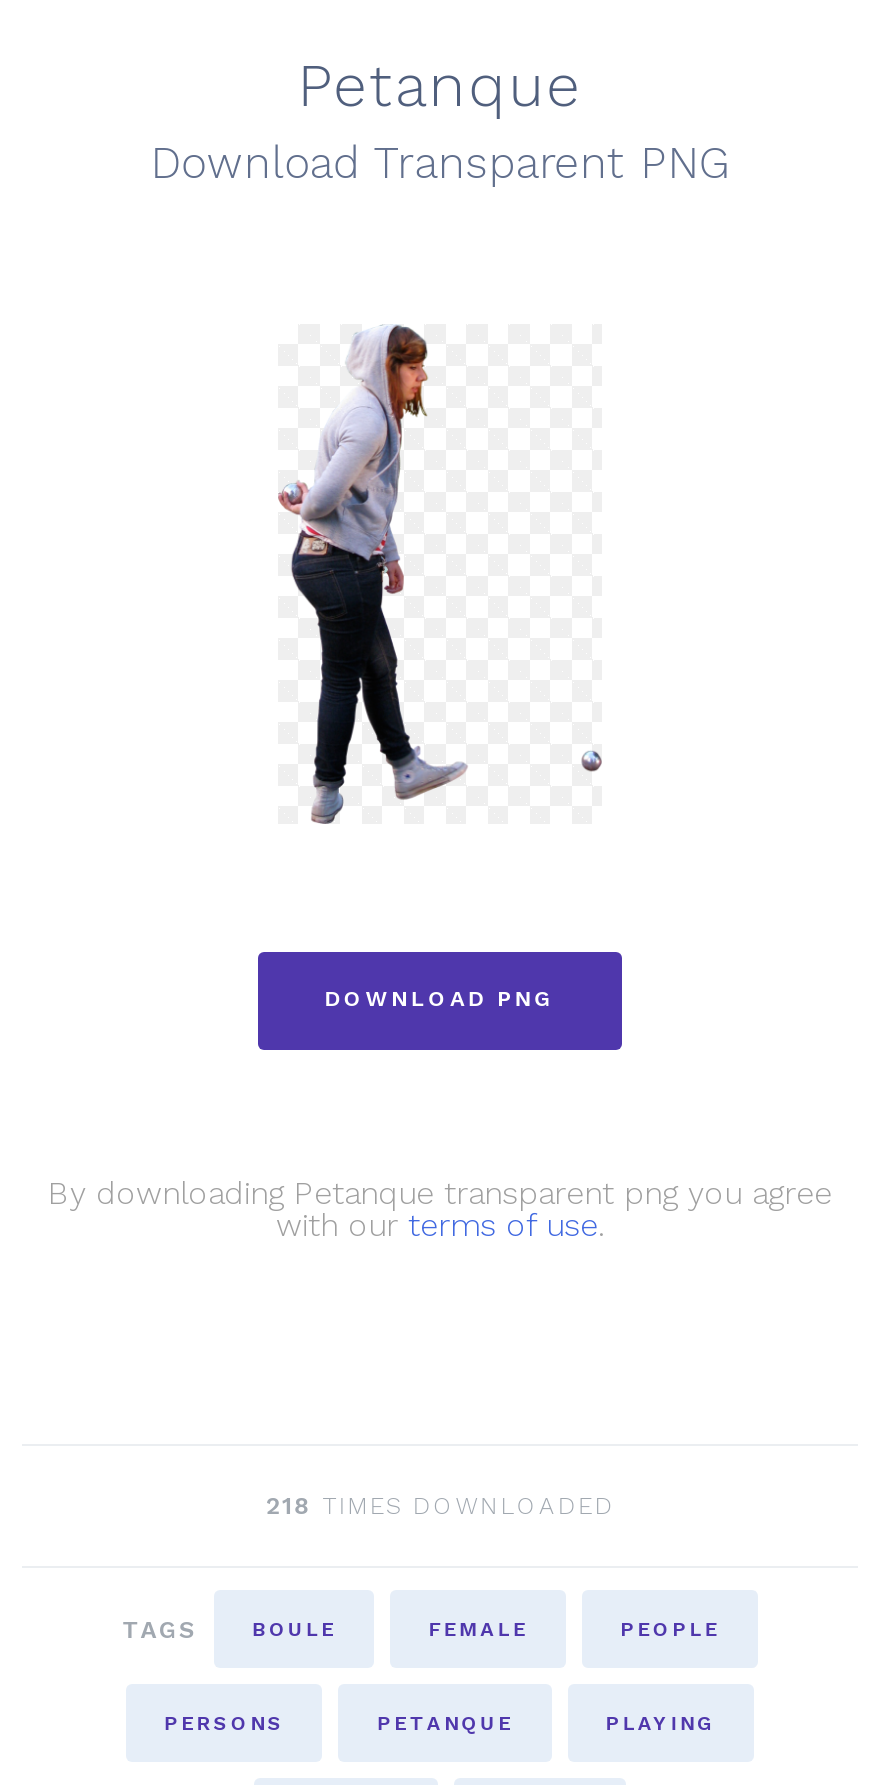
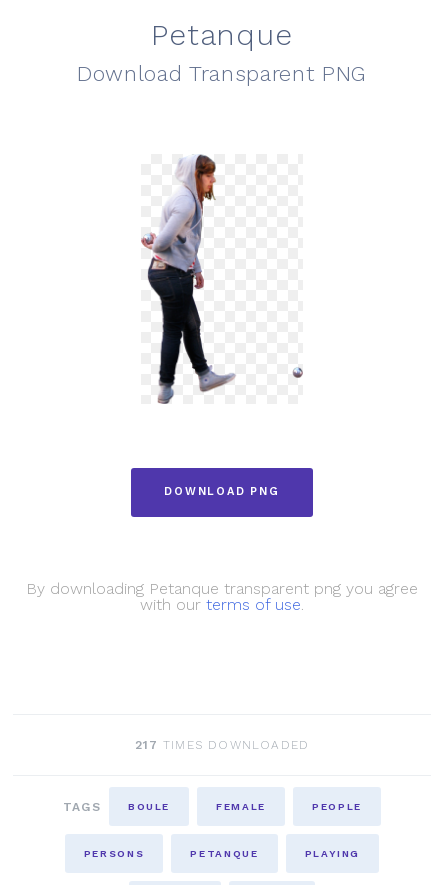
- 218 TIMES DOWNLOADED
+ 217 TIMES DOWNLOADED
